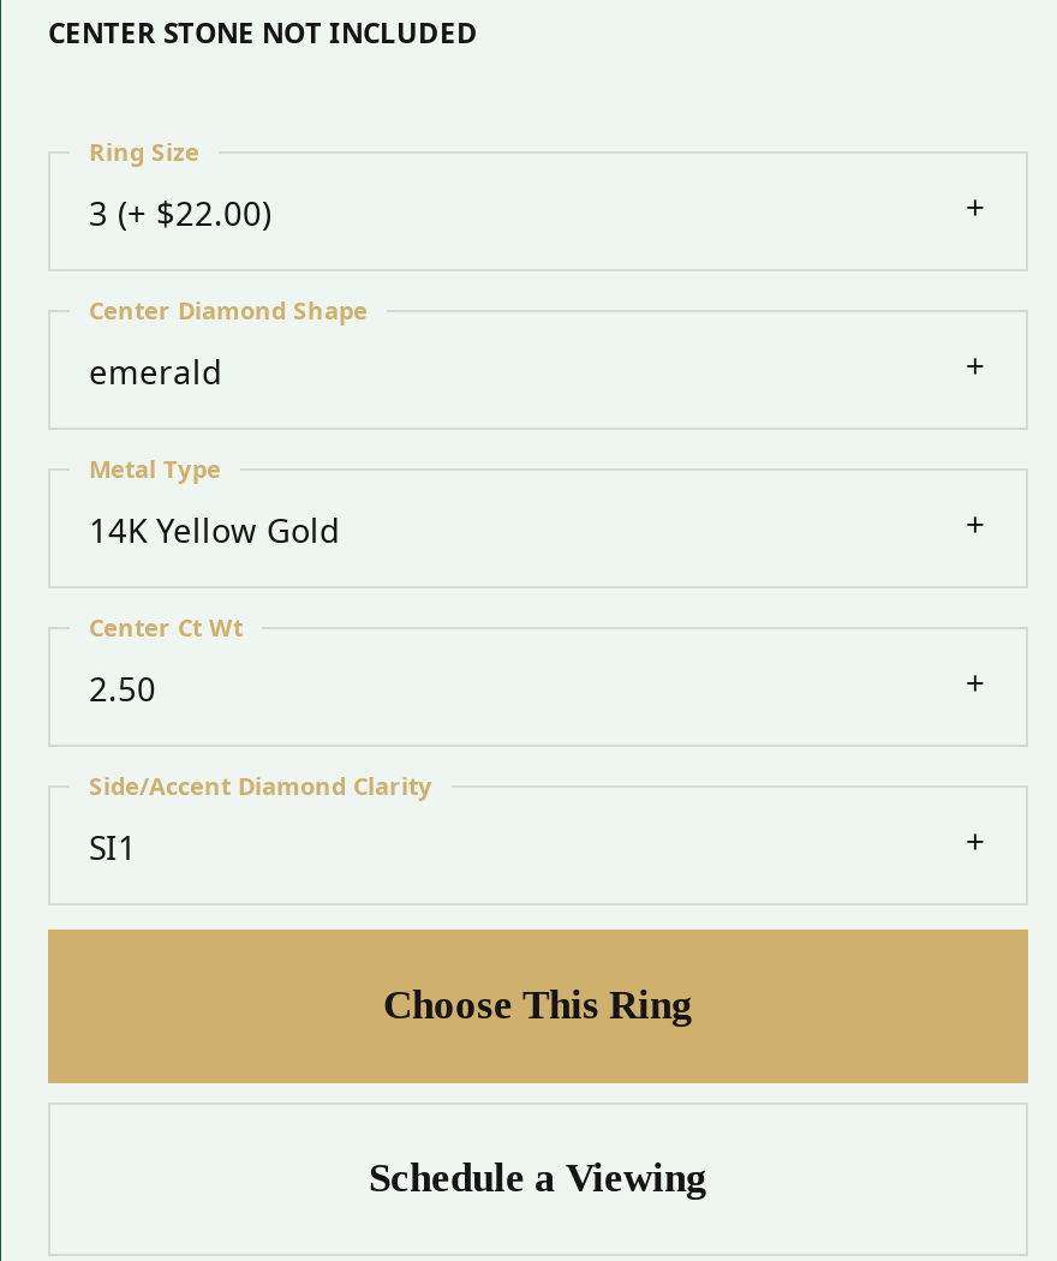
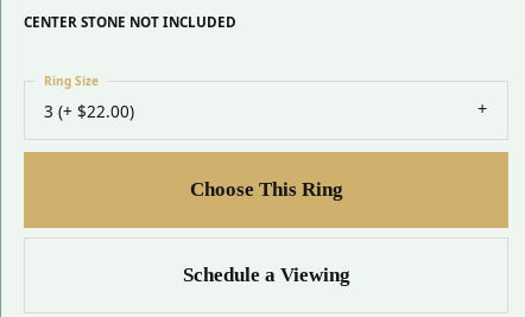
- Center Diamond Shape

- emerald

- Metal Type

- 14K Yellow Gold

- Center Ct Wt

- 2.50

- Side/Accent Diamond Clarity

- SI1
